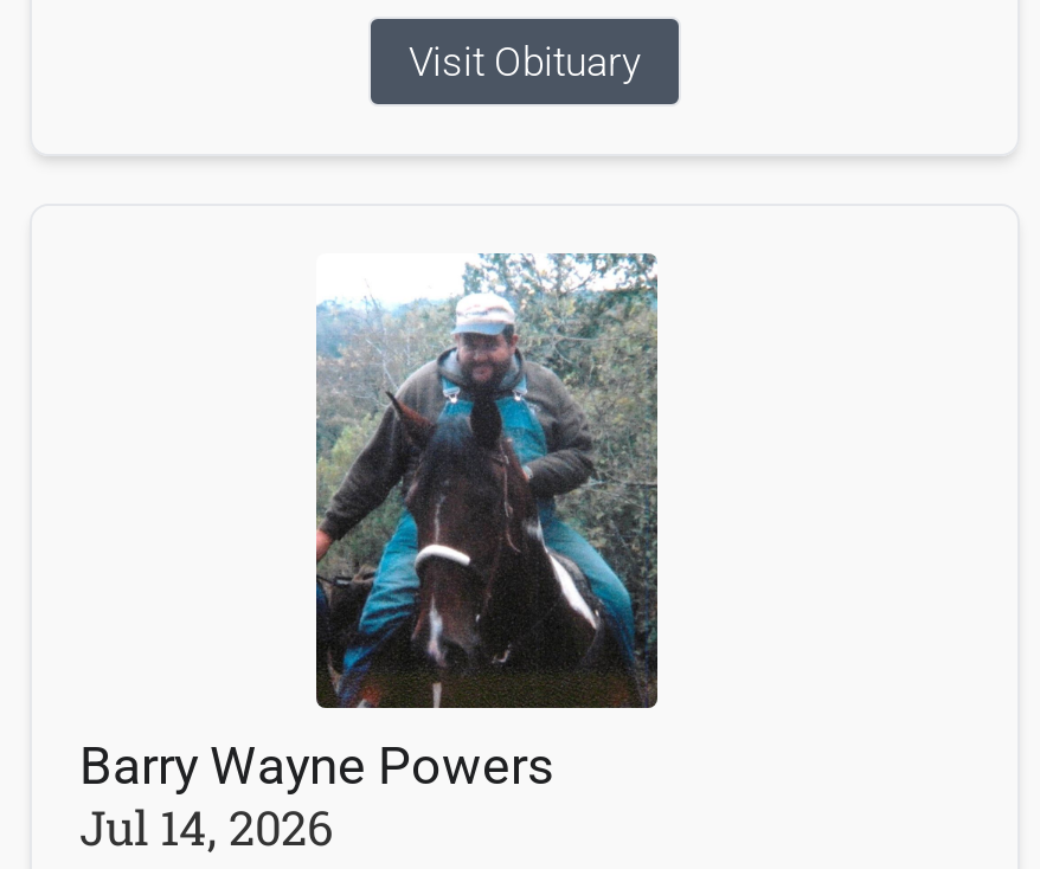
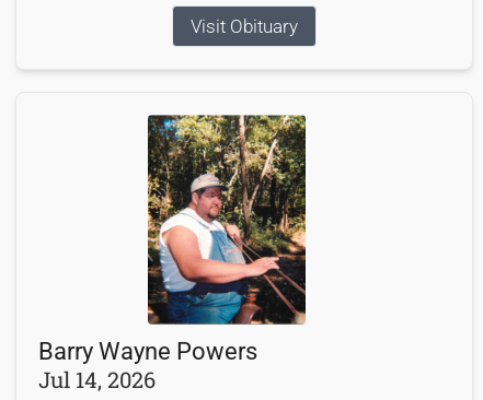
- [image]
+ [image]
